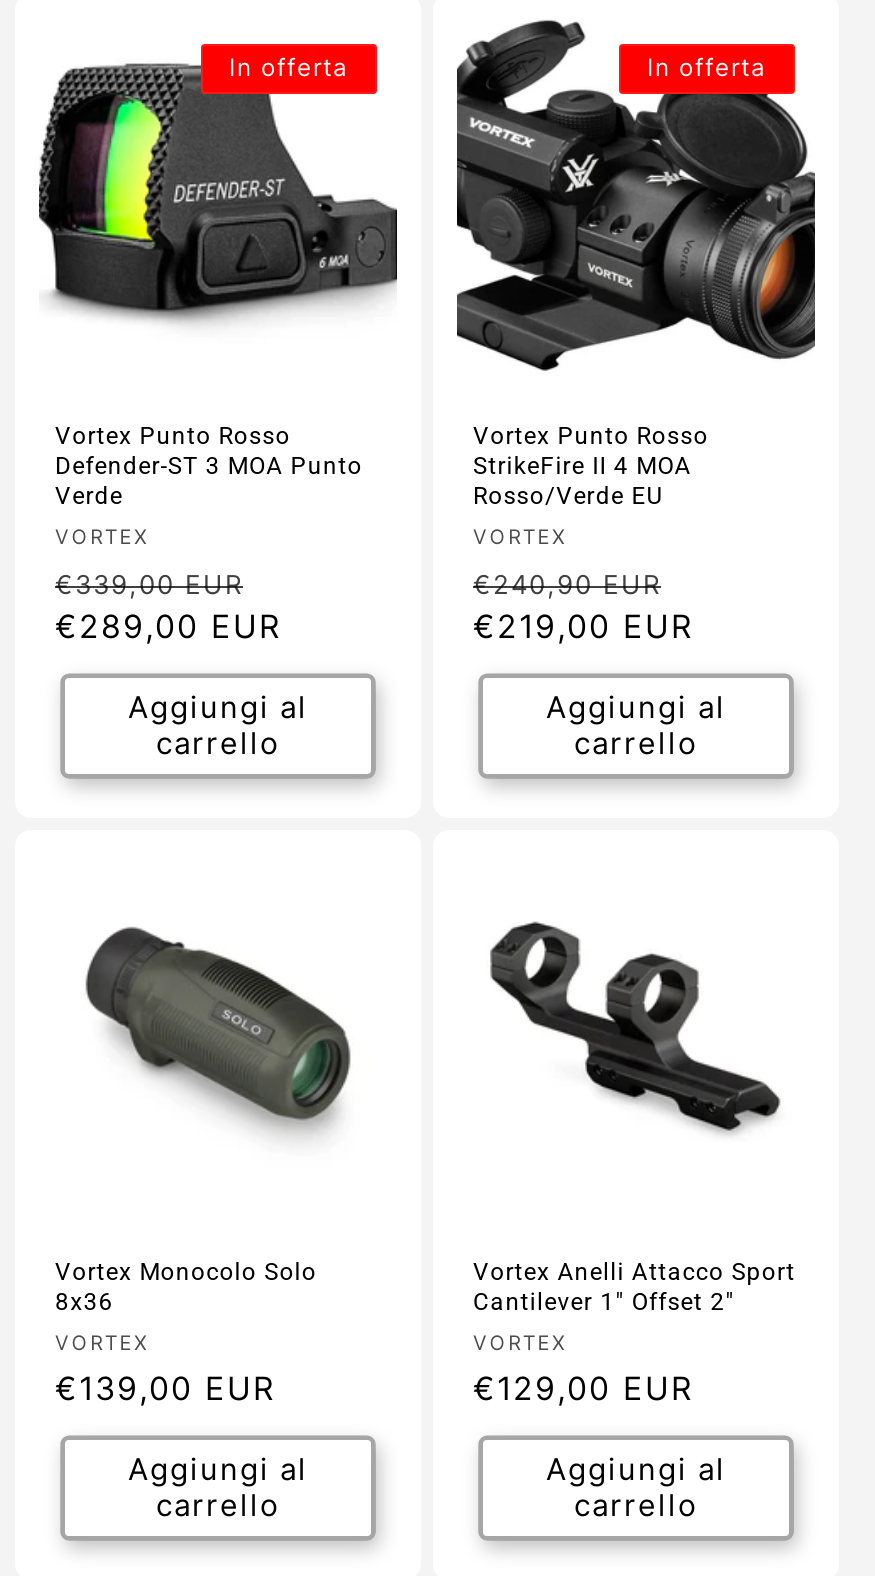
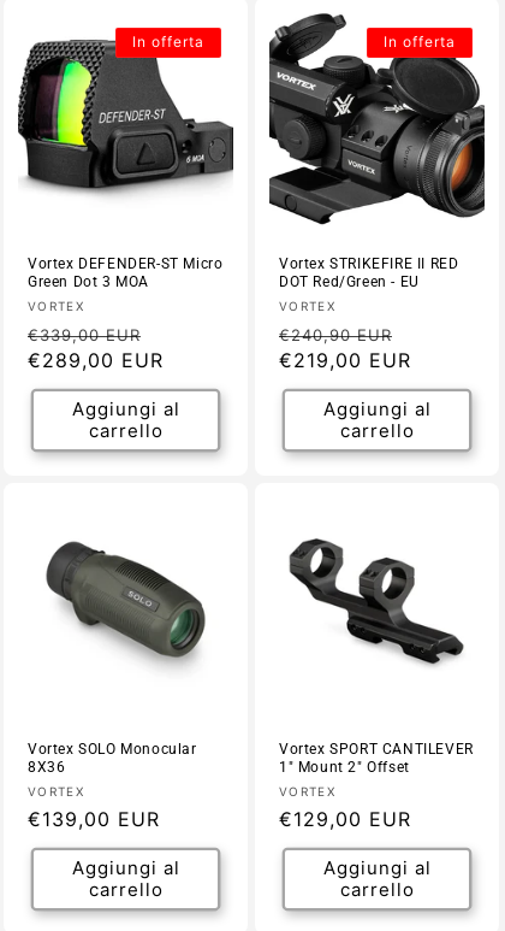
- Vortex Punto Rosso
- Defender-ST 3 MOA Punto
- Verde
+ Vortex DEFENDER-ST Micro
+ Green Dot 3 MOA

- Vortex Punto Rosso
- StrikeFire II 4 MOA
- Rosso/Verde EU
+ Vortex STRIKEFIRE II RED
+ DOT Red/Green - EU

- Vortex Monocolo Solo
- 8x36
+ Vortex SOLO Monocular
+ 8X36

- Vortex Anelli Attacco Sport
- Cantilever 1″ Offset 2″
+ Vortex SPORT CANTILEVER
+ 1" Mount 2" Offset
